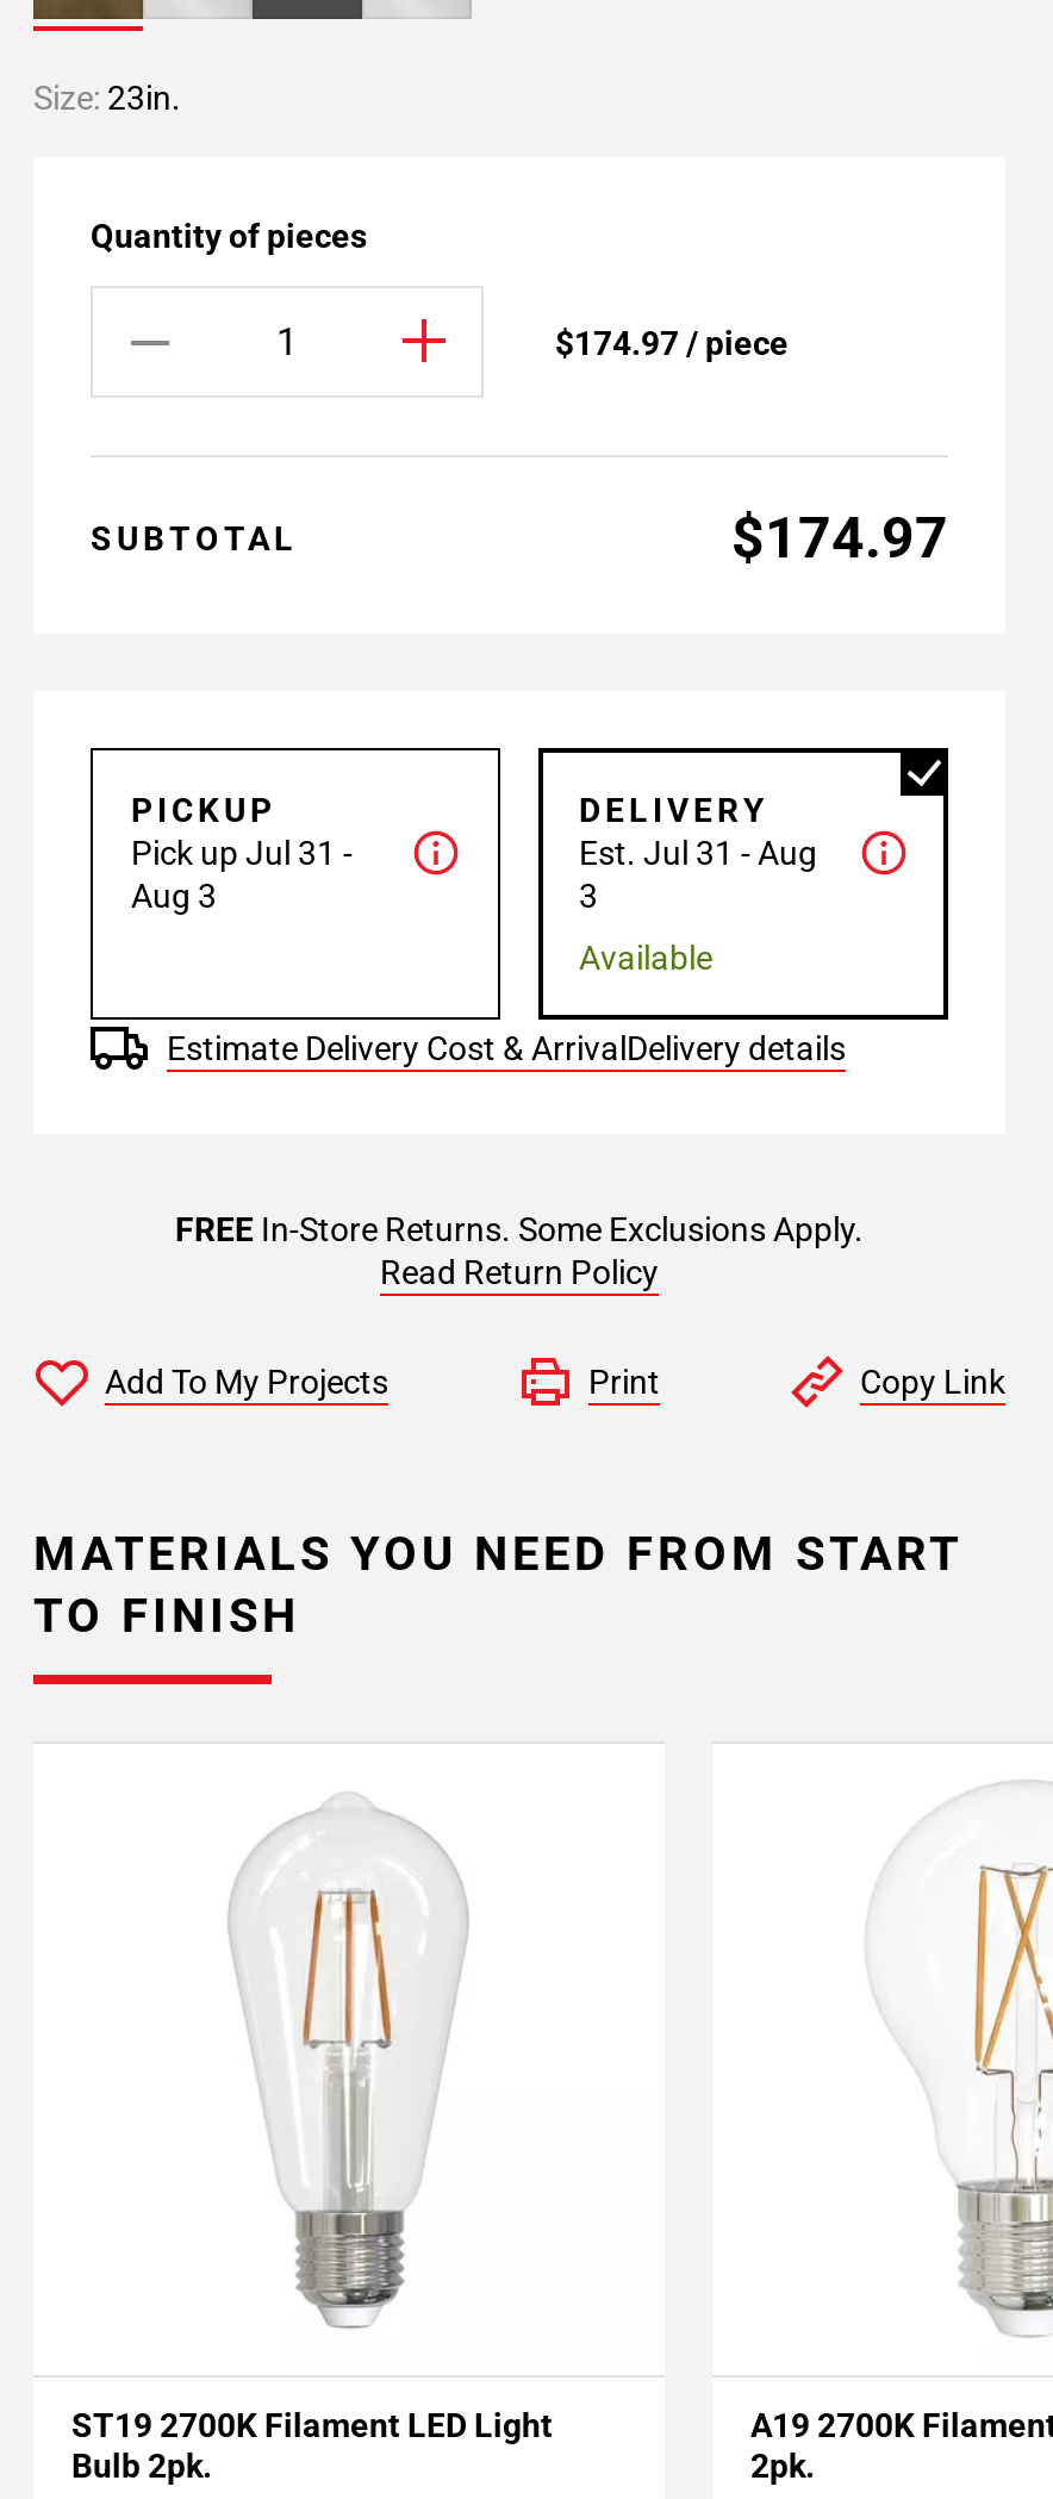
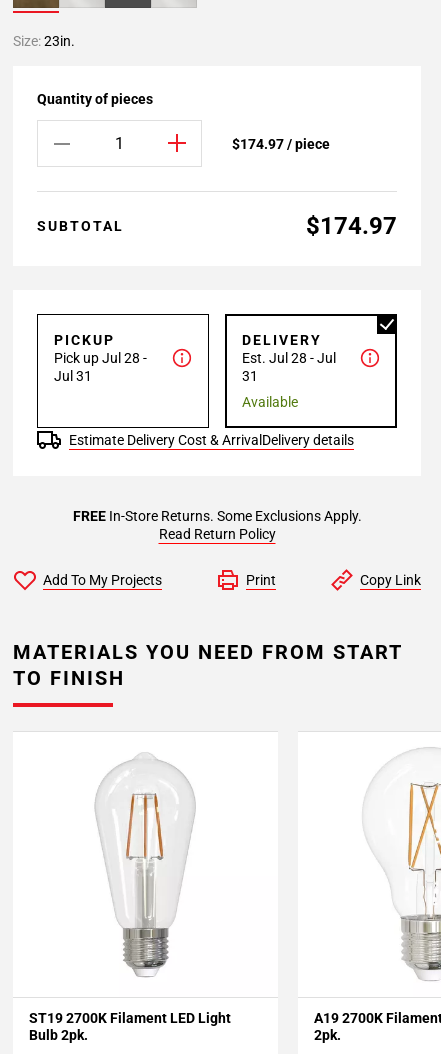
- Pick up Jul 31 -
- Aug 3
+ Pick up Jul 28 -
+ Jul 31

- Est. Jul 31 - Aug
+ Est. Jul 28 - Jul

- 3
+ 31
